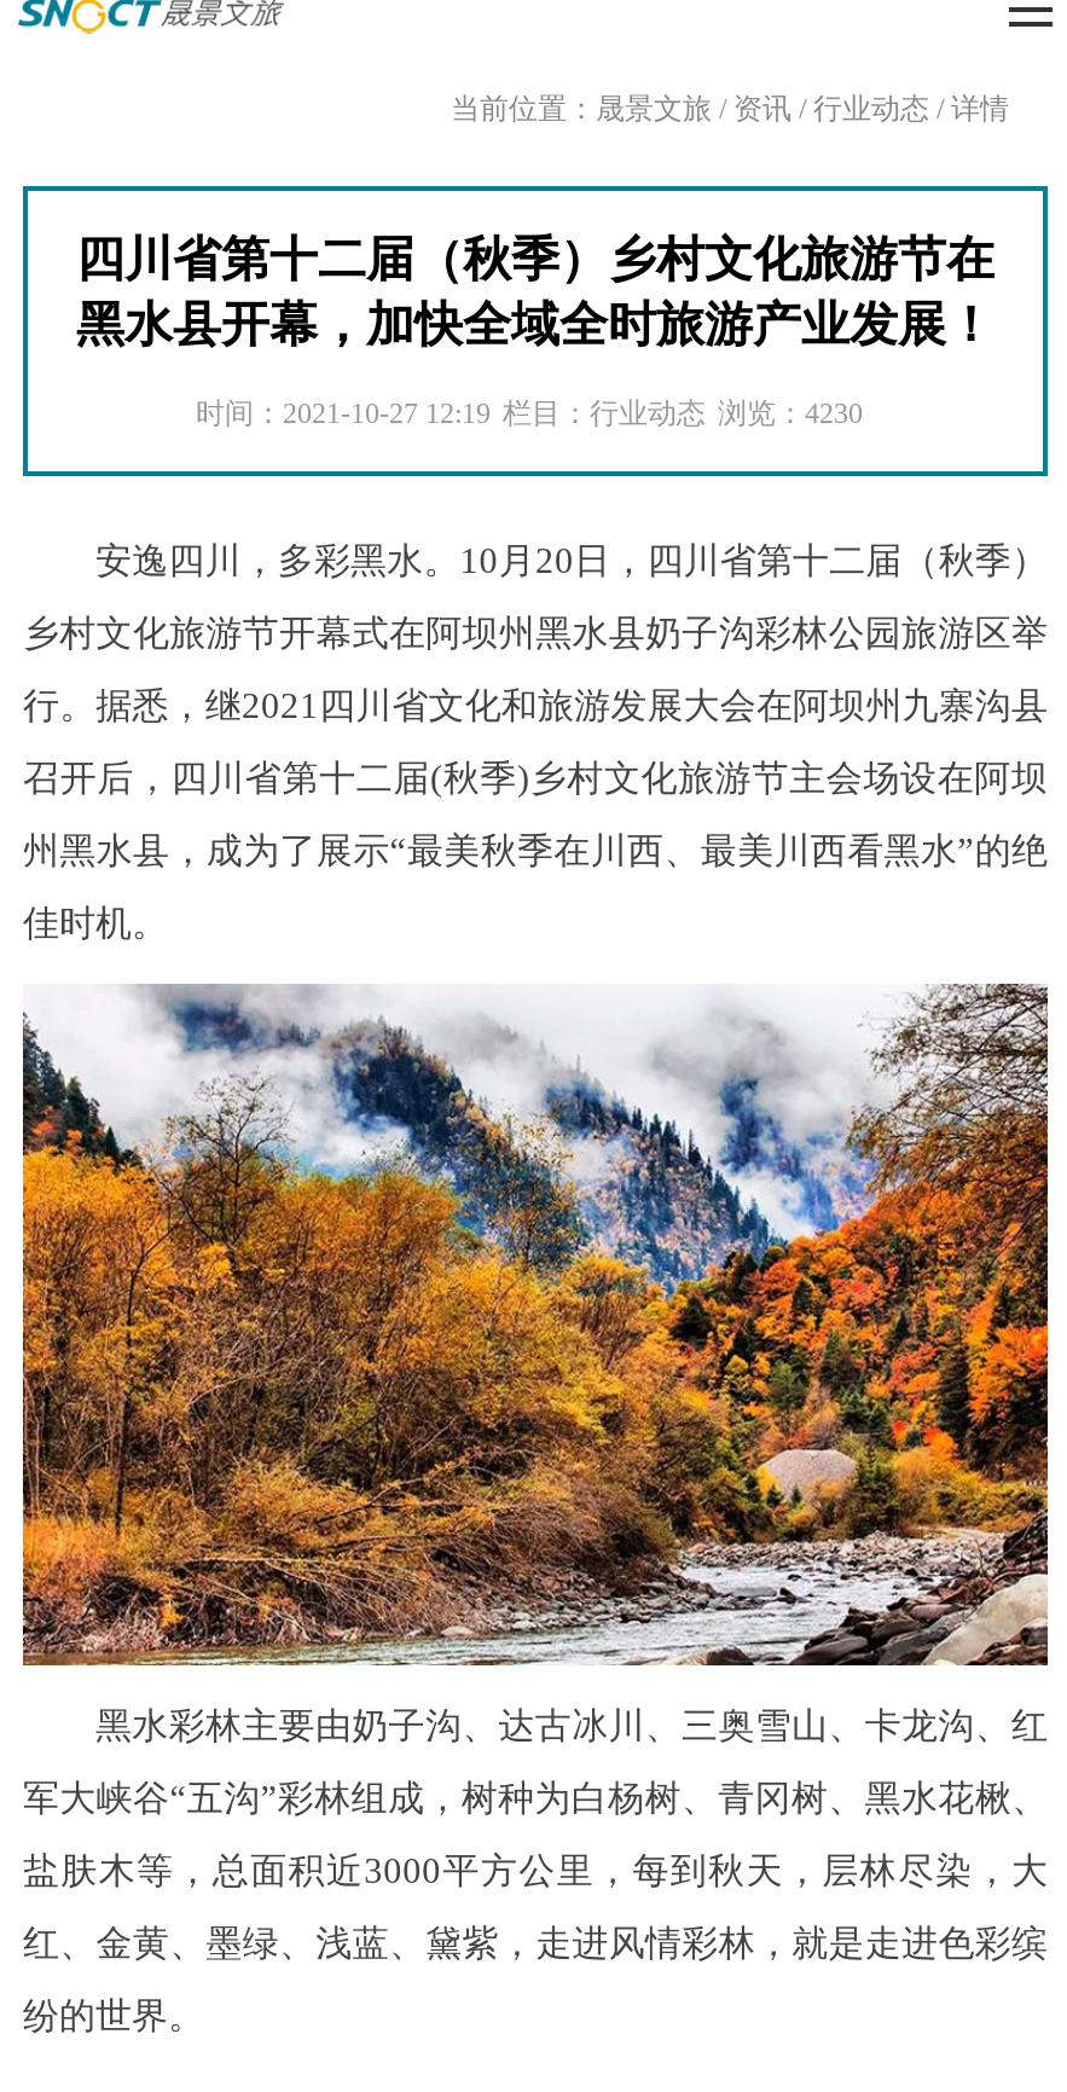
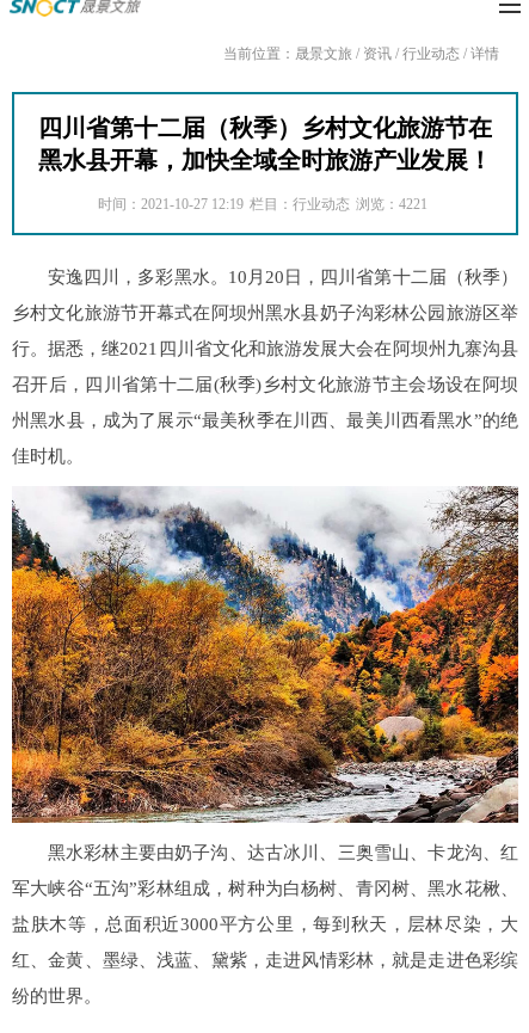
- 时间：2021-10-27 12:19 栏目：行业动态 浏览：4230
+ 时间：2021-10-27 12:19 栏目：行业动态 浏览：4221
